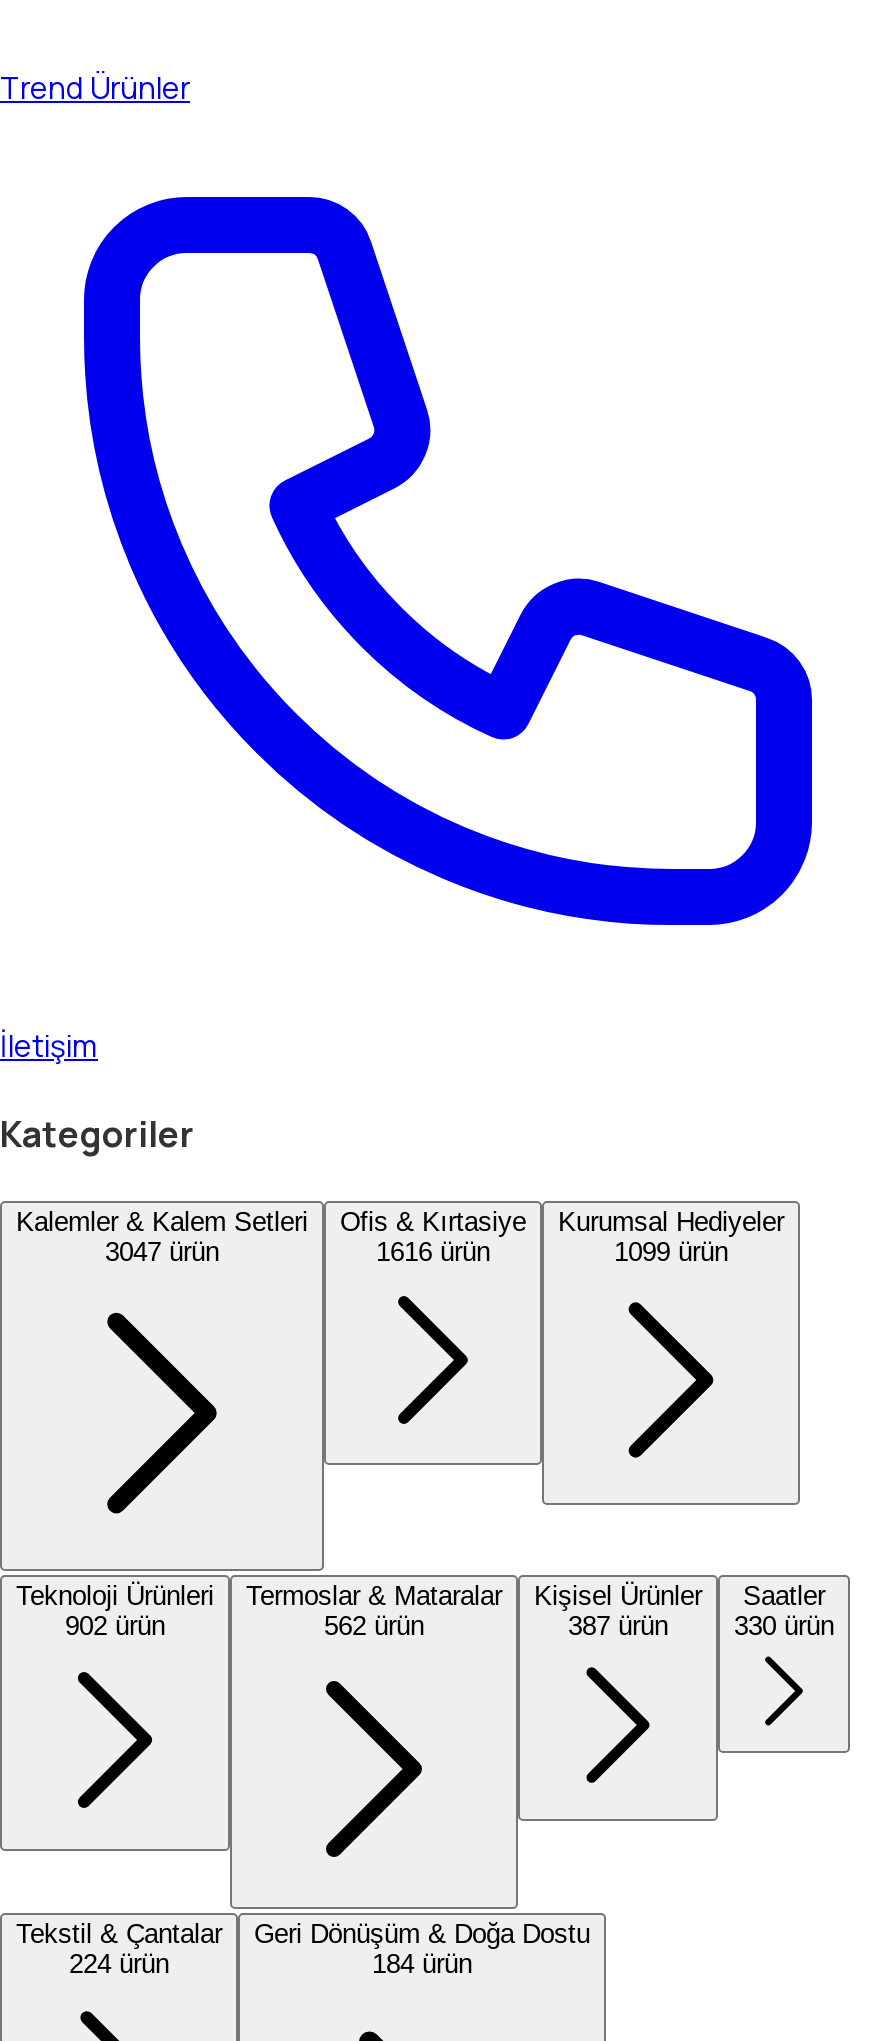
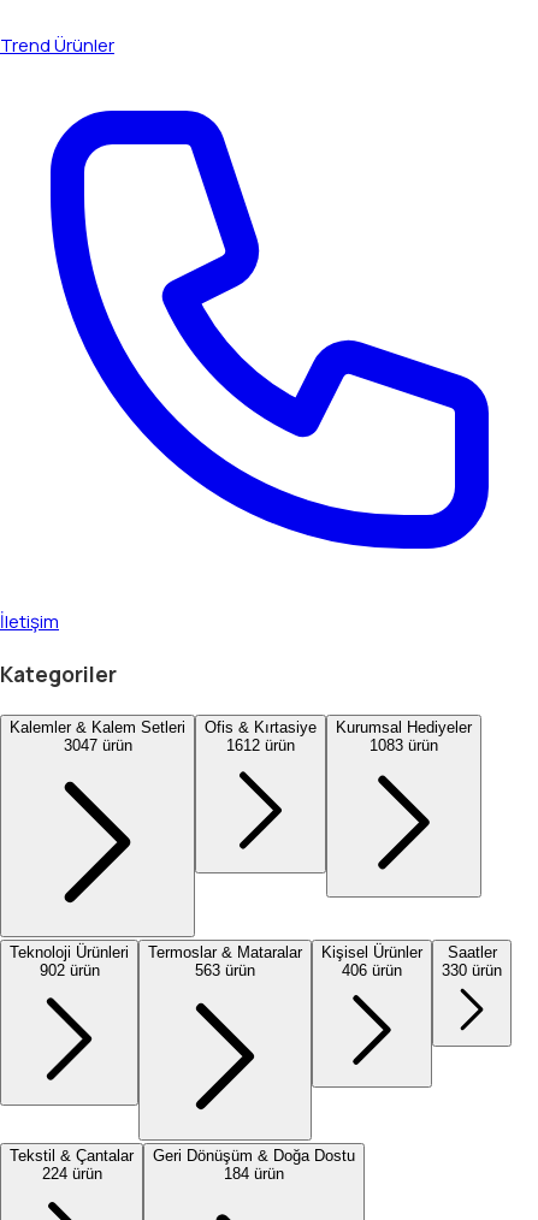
- 1616 ürün
+ 1612 ürün

- 1099 ürün
+ 1083 ürün

- 562 ürün
+ 563 ürün

- 387 ürün
+ 406 ürün
